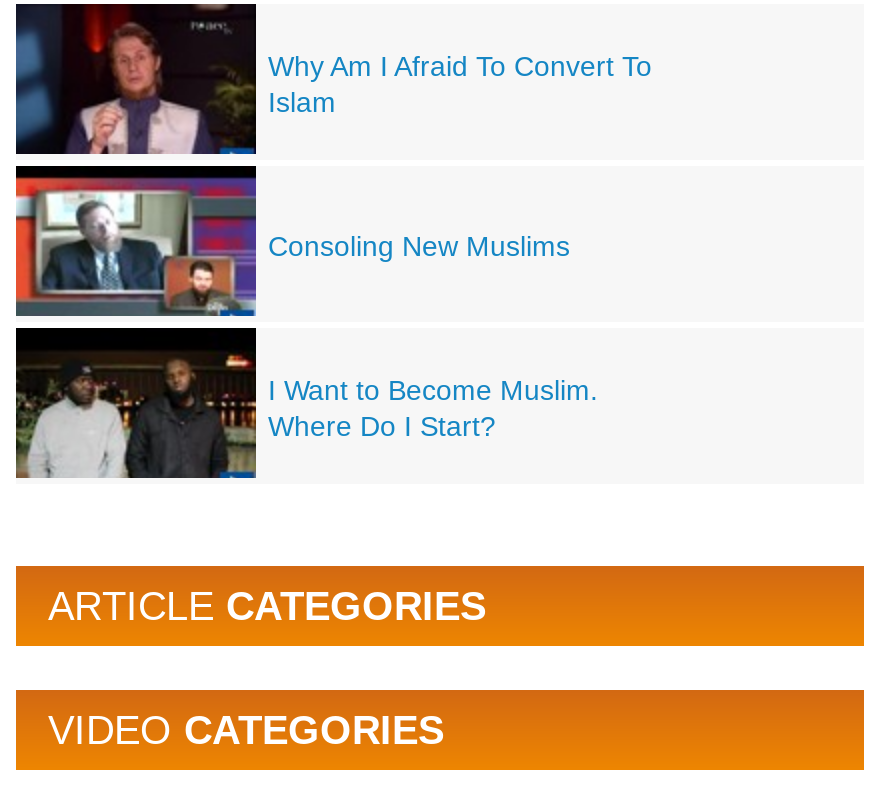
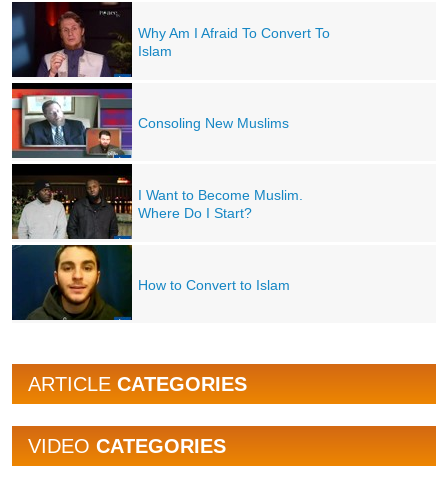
+ [image]
+ How to Convert to Islam
